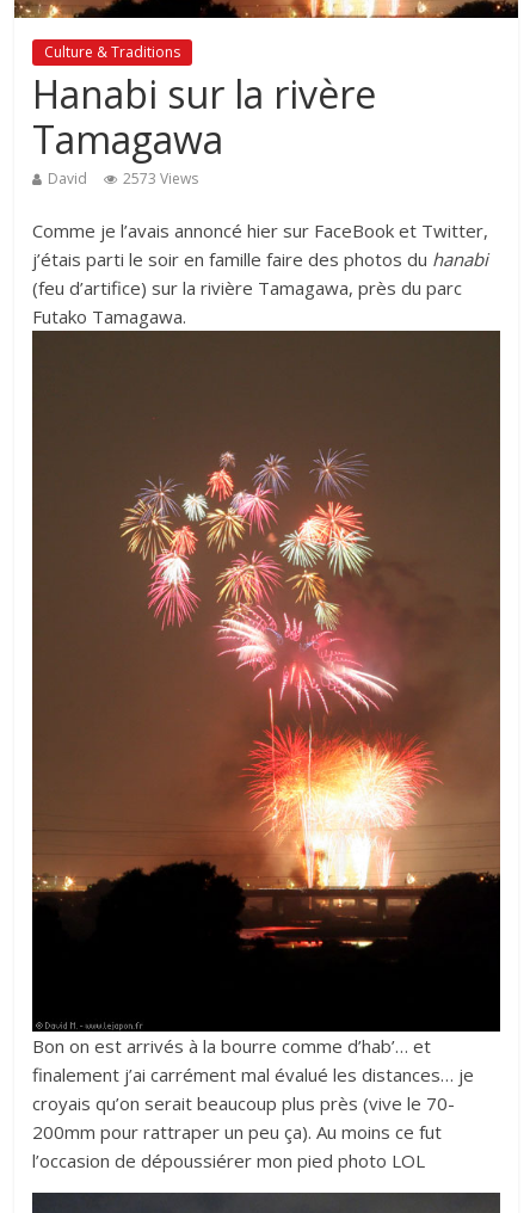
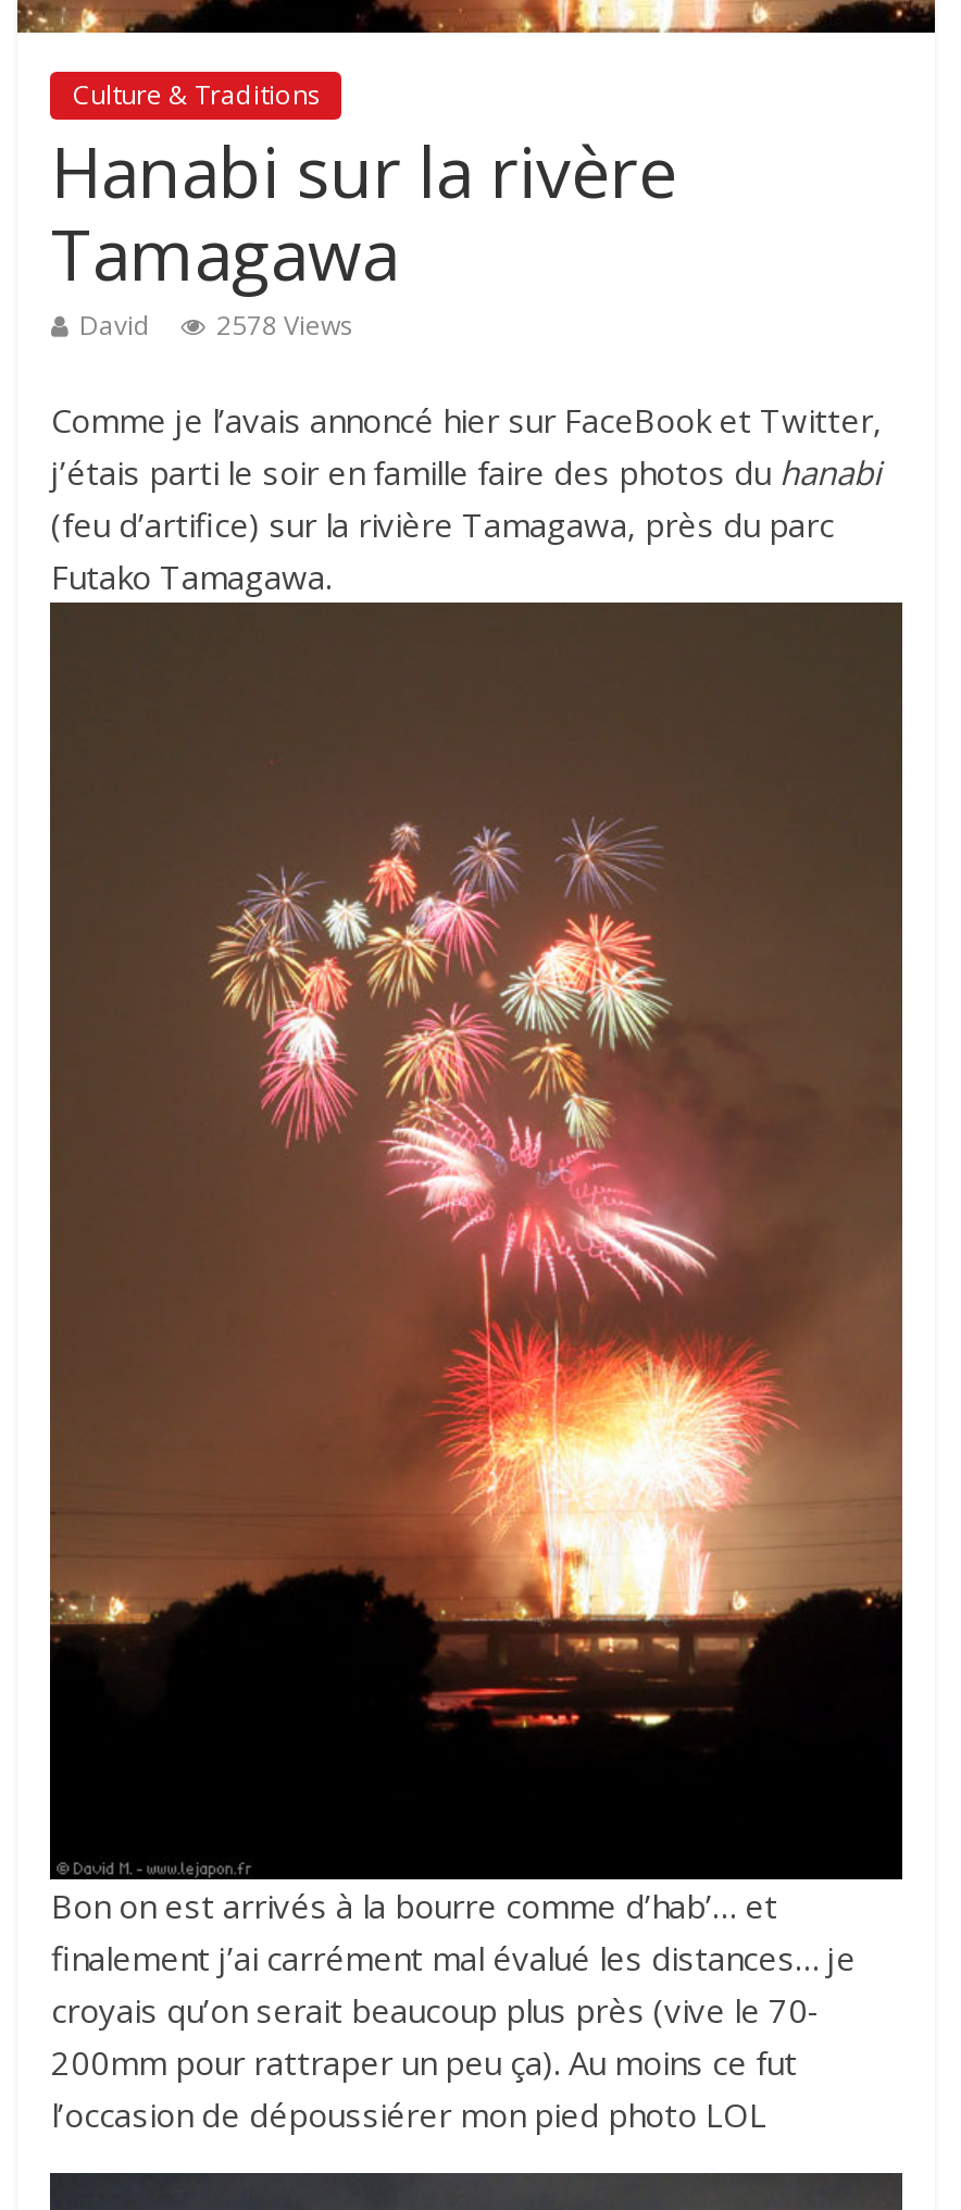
- David 2573 Views
+ David 2578 Views
